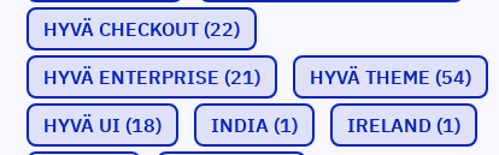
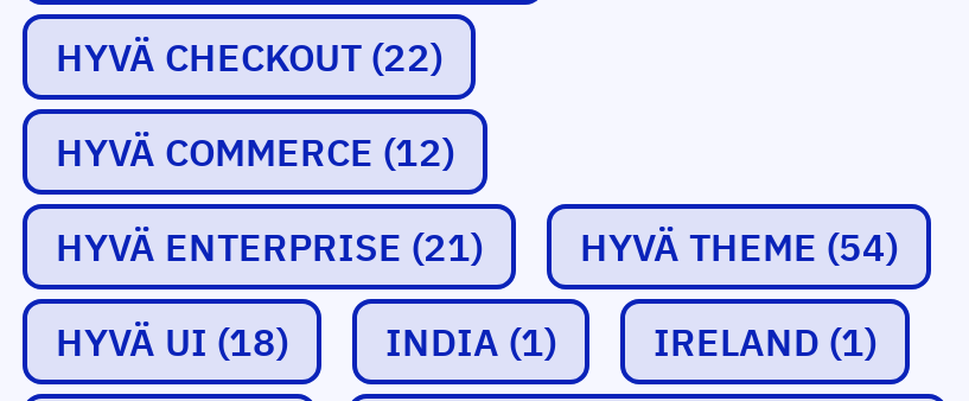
+ HYVÄ COMMERCE (12)
